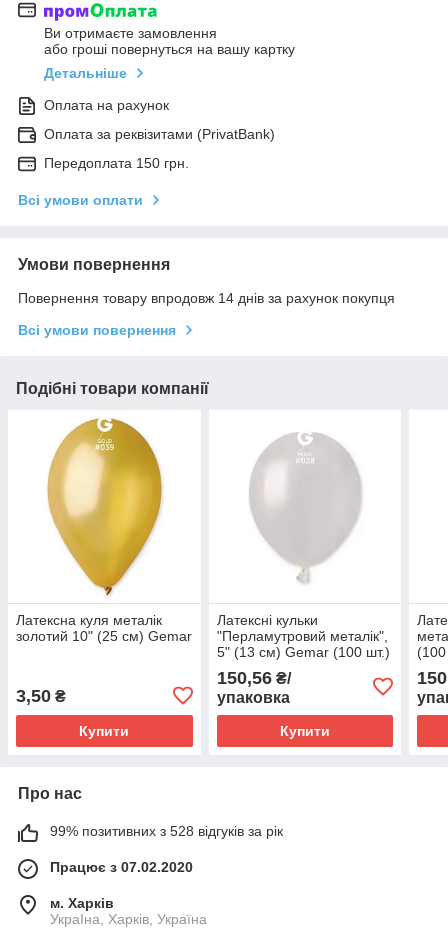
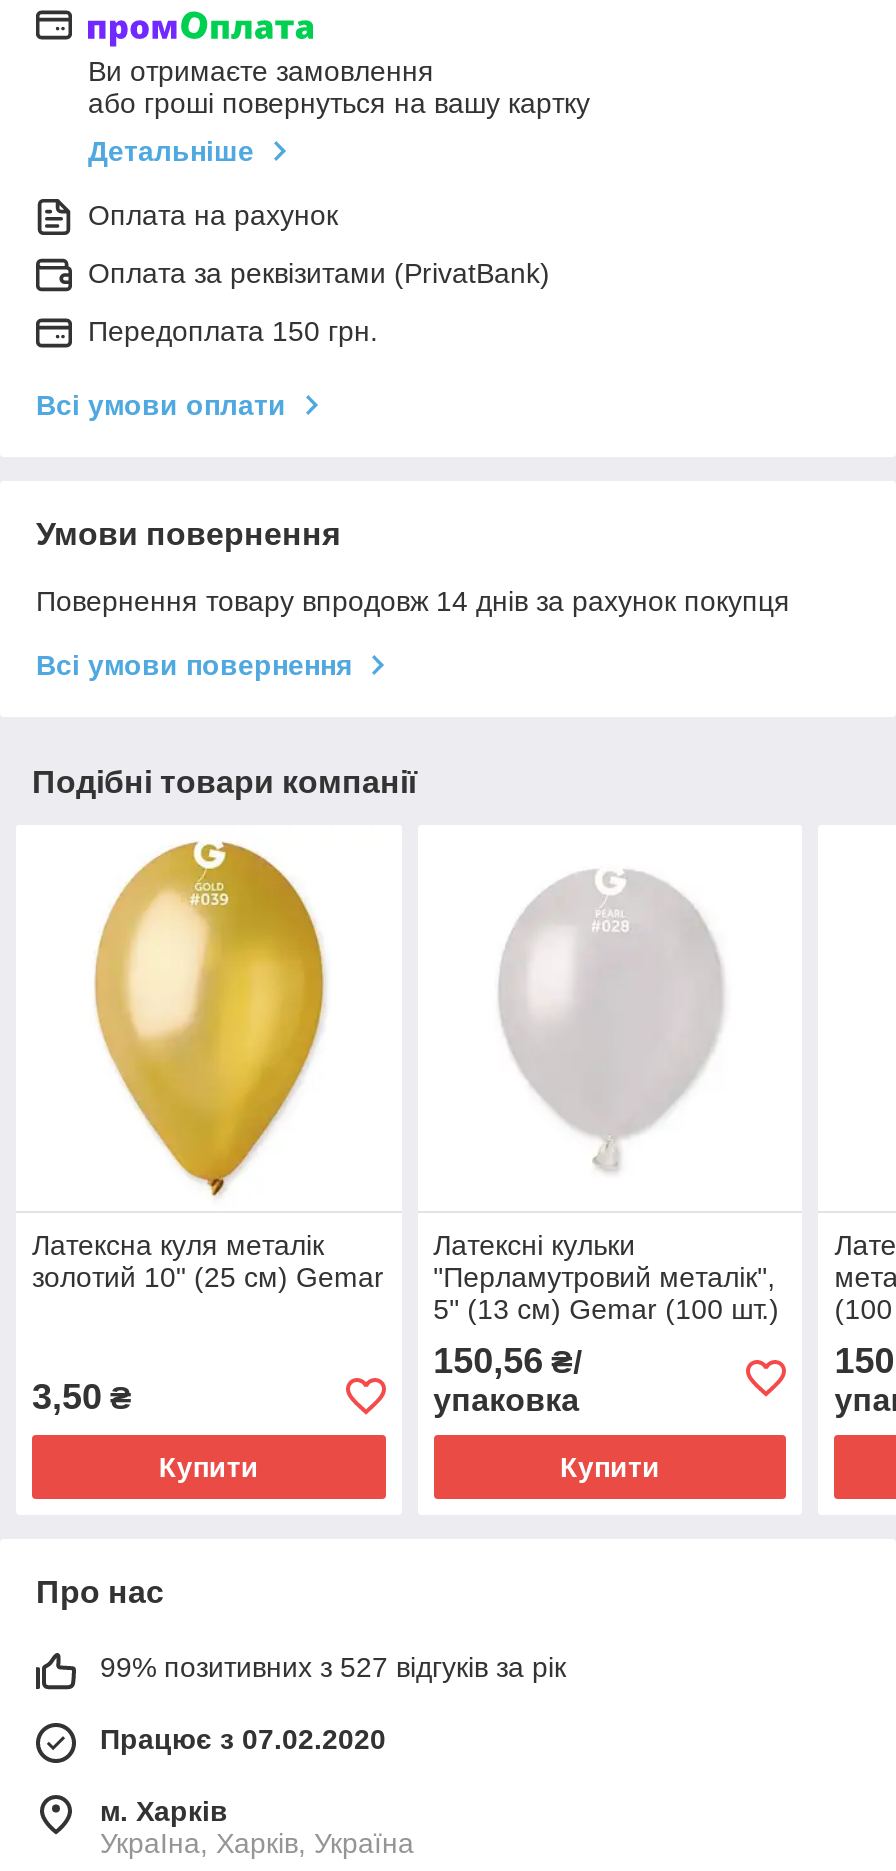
- 99% позитивних з 528 відгуків за рік
+ 99% позитивних з 527 відгуків за рік
